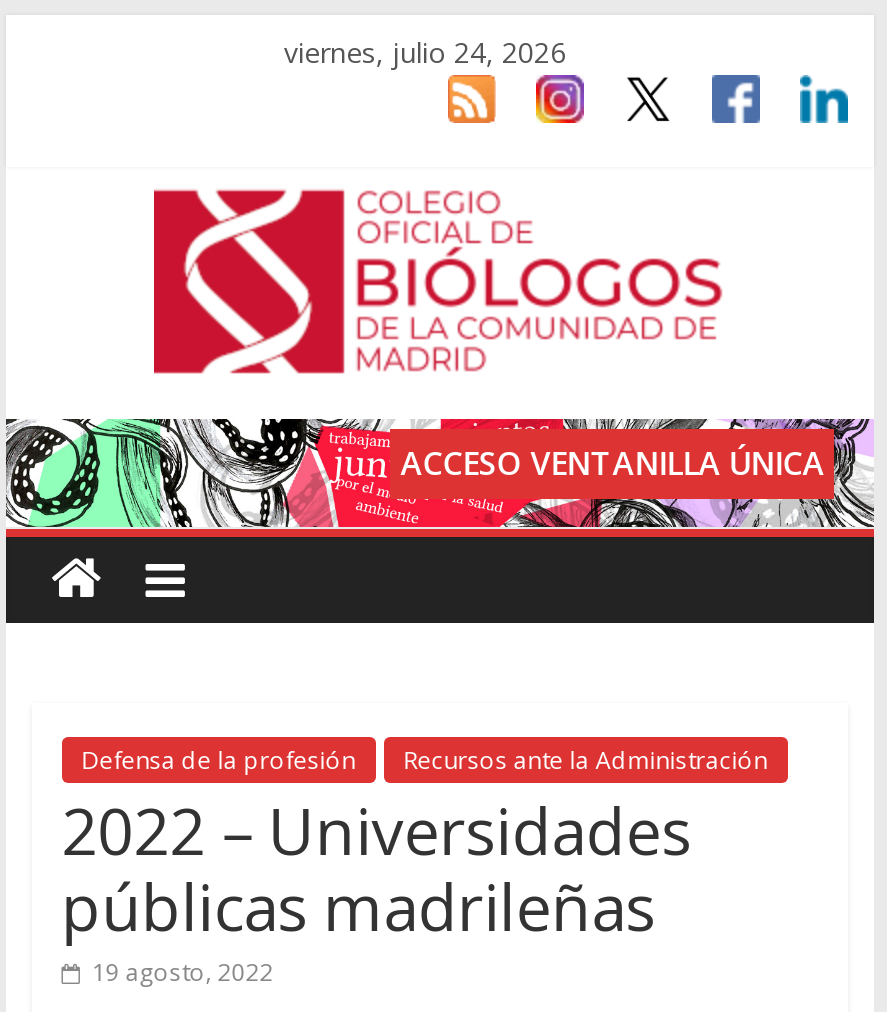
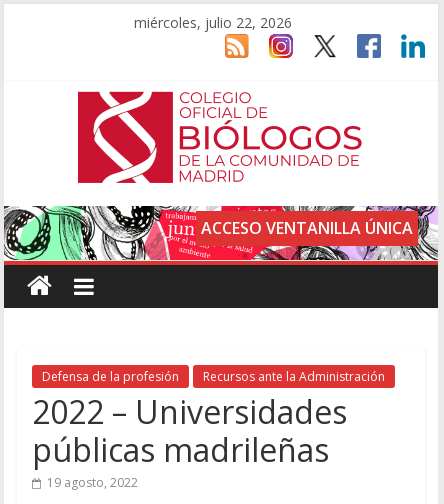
- viernes, julio 24, 2026
+ miércoles, julio 22, 2026
